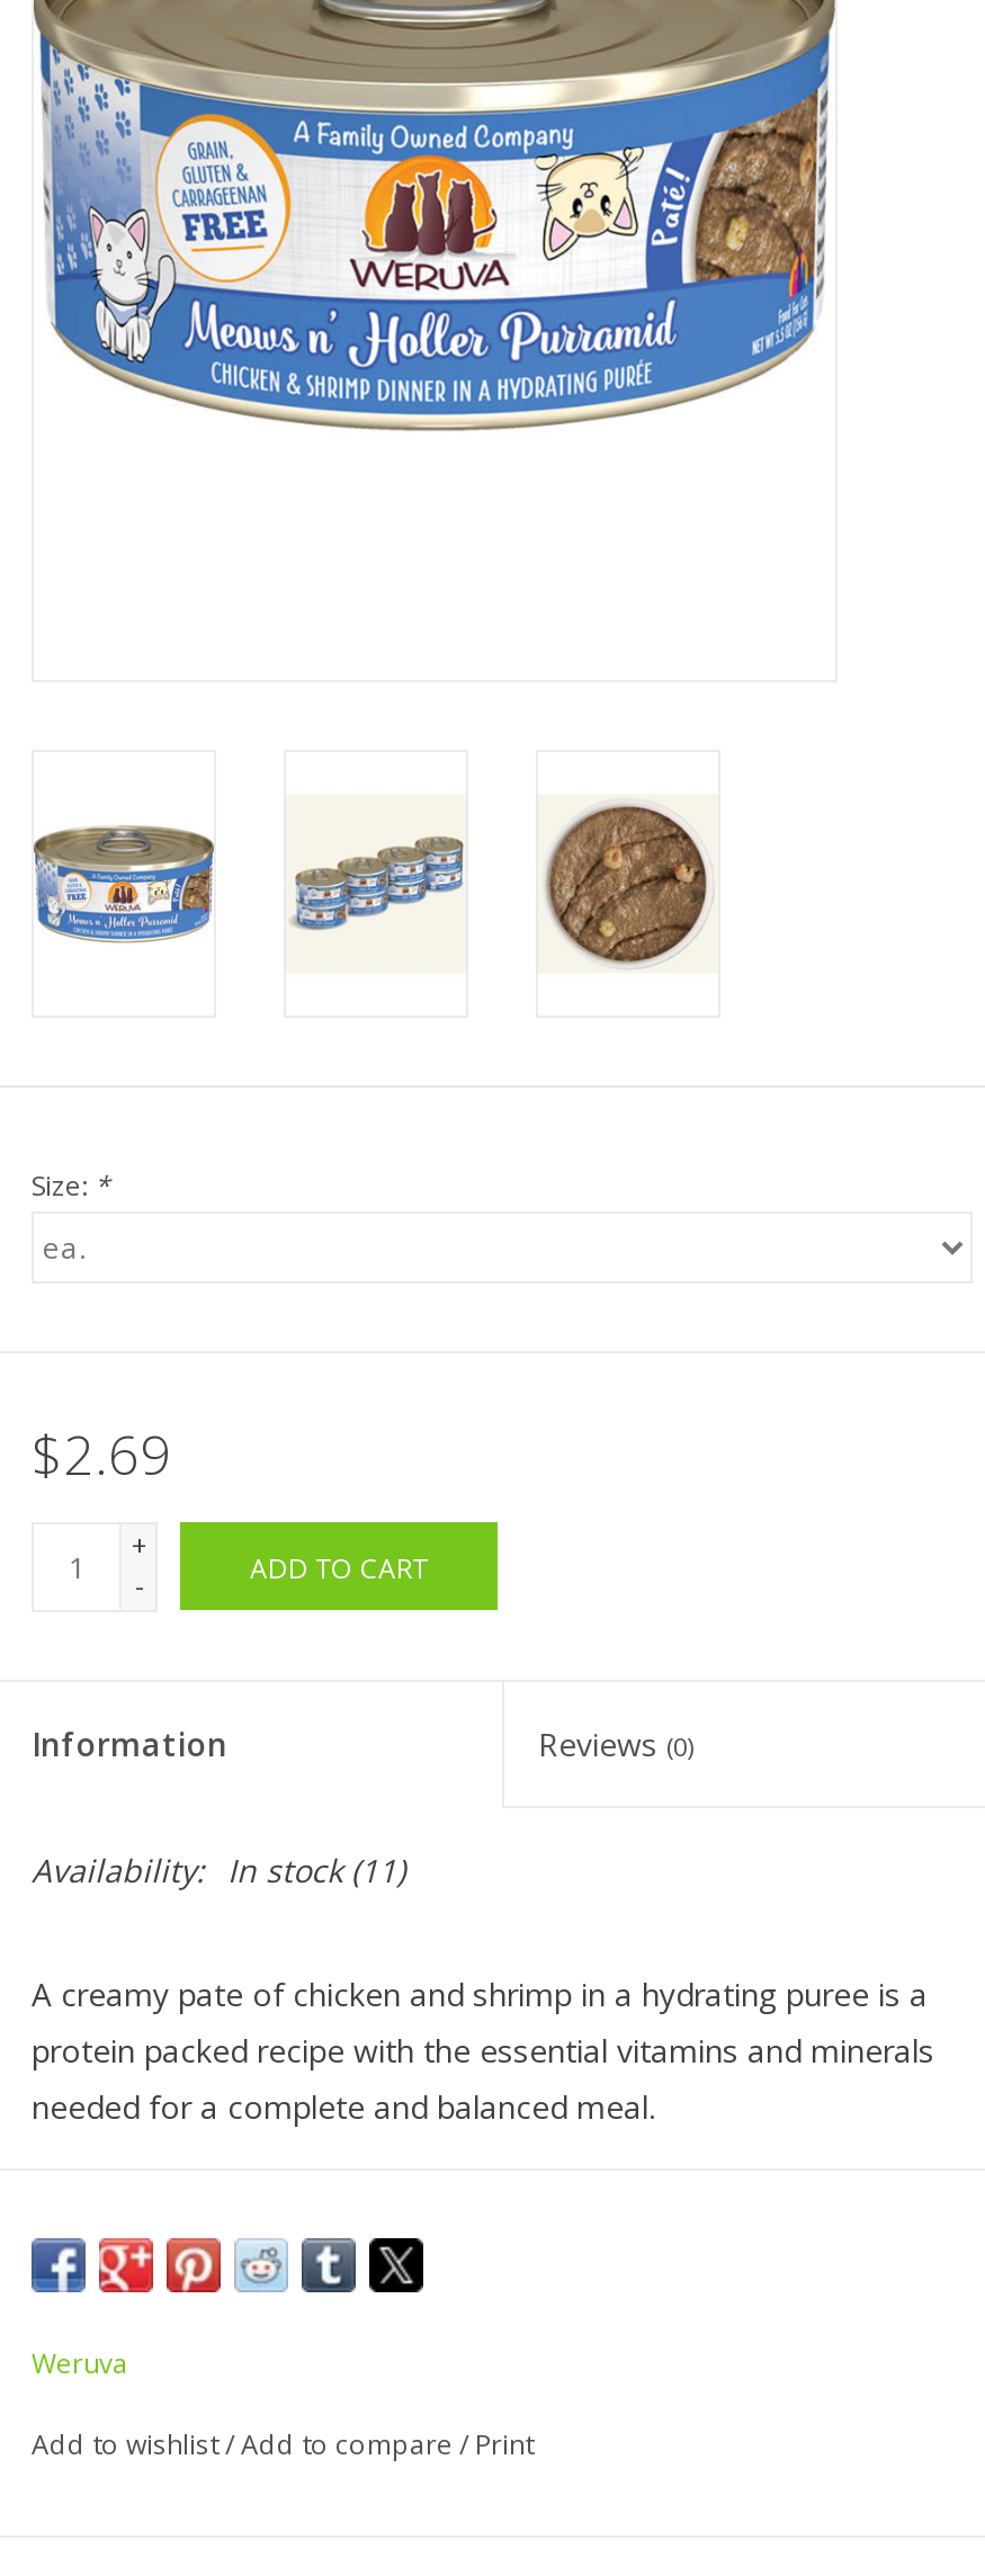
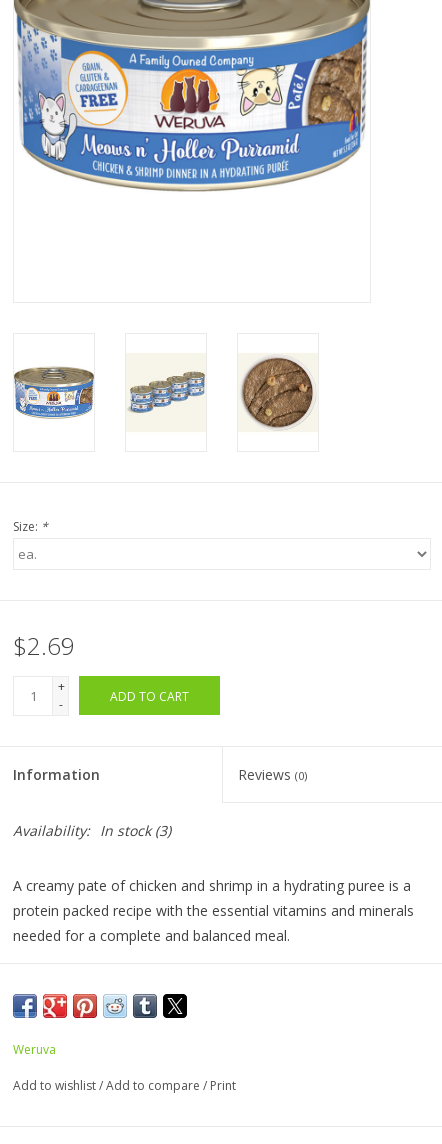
- Availability: In stock (11)
+ Availability: In stock (3)
